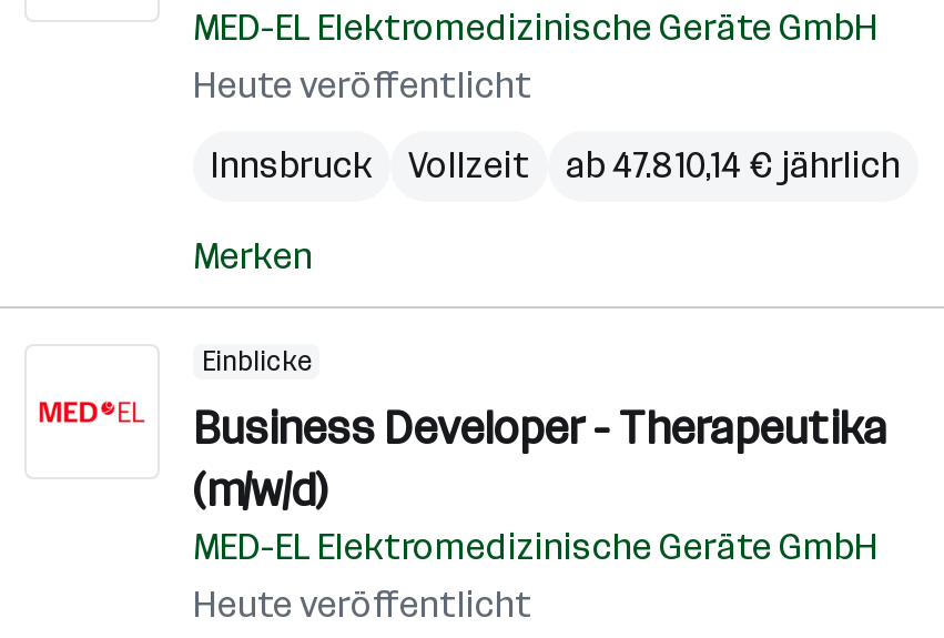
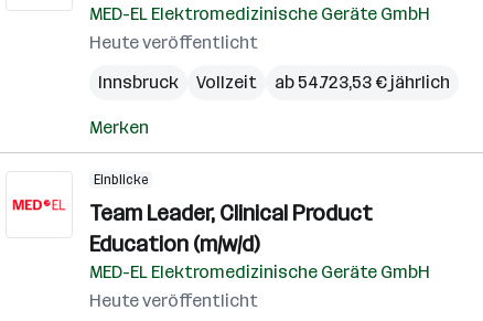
- Innsbruck Vollzeit ab 47.810,14 € jährlich
+ Innsbruck Vollzeit ab 54.723,53 € jährlich

- Business Developer - Therapeutika
- (m/w/d)
+ Team Leader, Clinical Product
+ Education (m/w/d)
